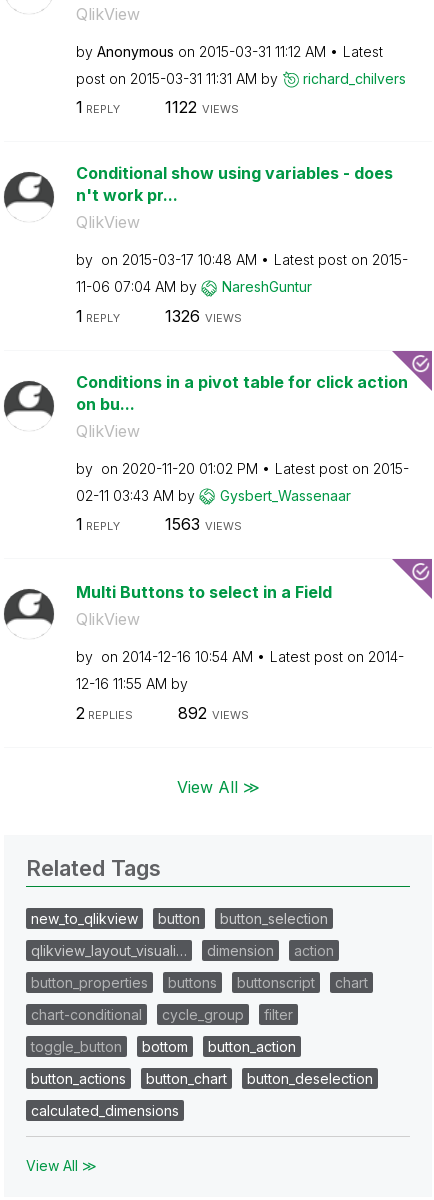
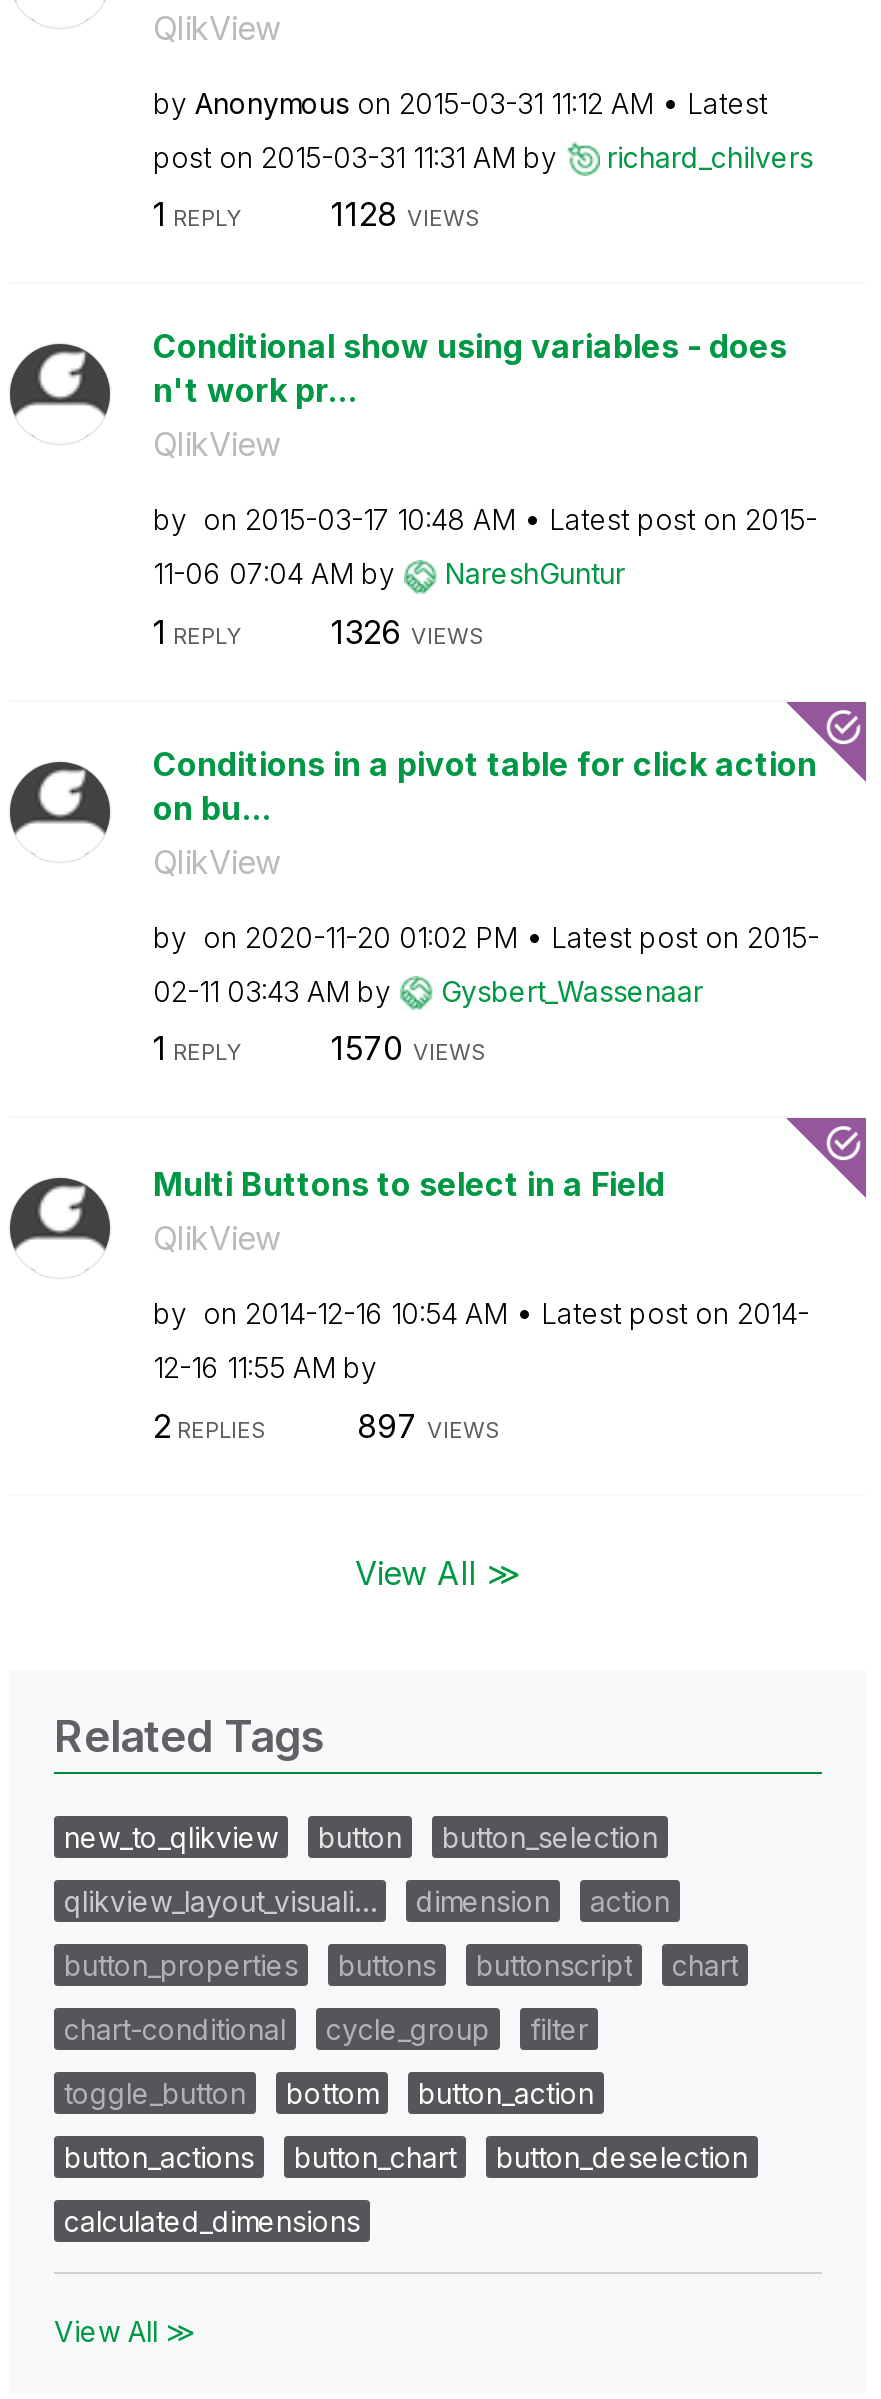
- 1122 VIEWS
+ 1128 VIEWS

- 1563 VIEWS
+ 1570 VIEWS

- 892 VIEWS
+ 897 VIEWS
